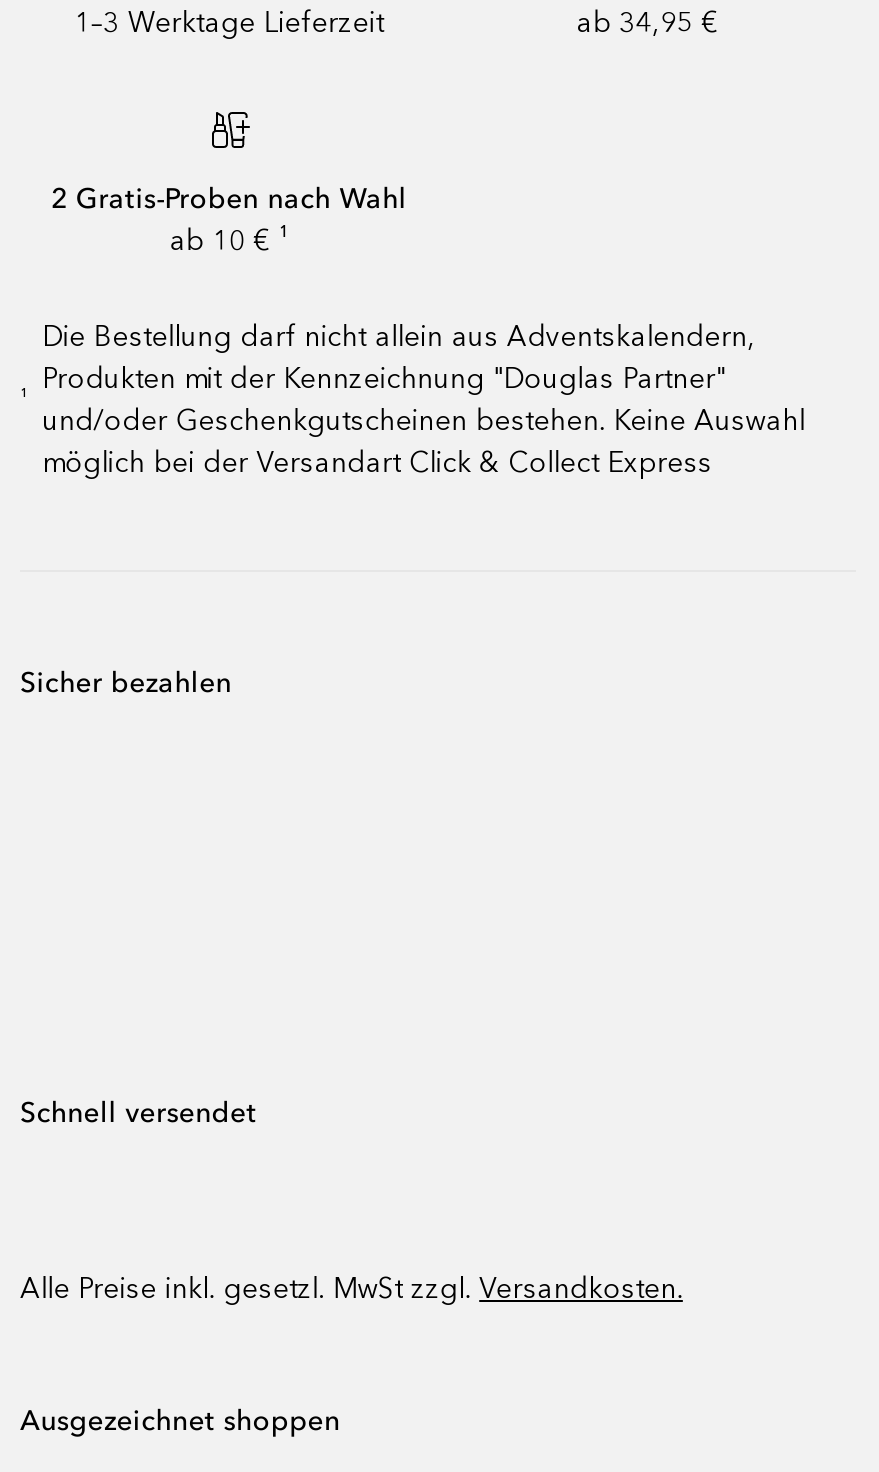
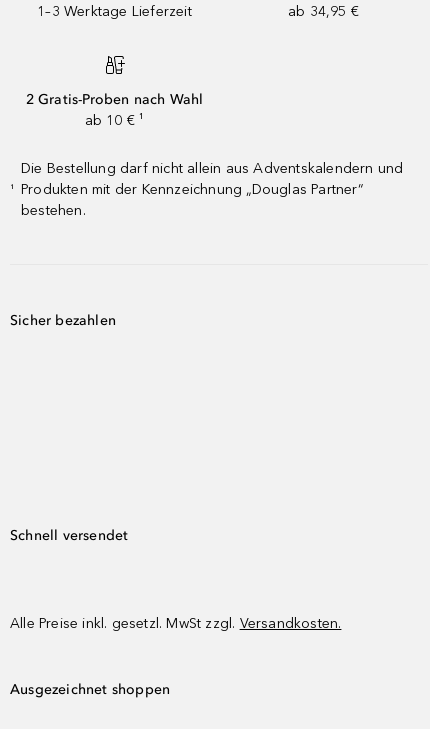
- Die Bestellung darf nicht allein aus Adventskalendern,
- Produkten mit der Kennzeichnung "Douglas Partner"
- und/oder Geschenkgutscheinen bestehen. Keine Auswahl
- möglich bei der Versandart Click & Collect Express
+ Die Bestellung darf nicht allein aus Adventskalendern und
+ Produkten mit der Kennzeichnung „Douglas Partner“
+ bestehen.
